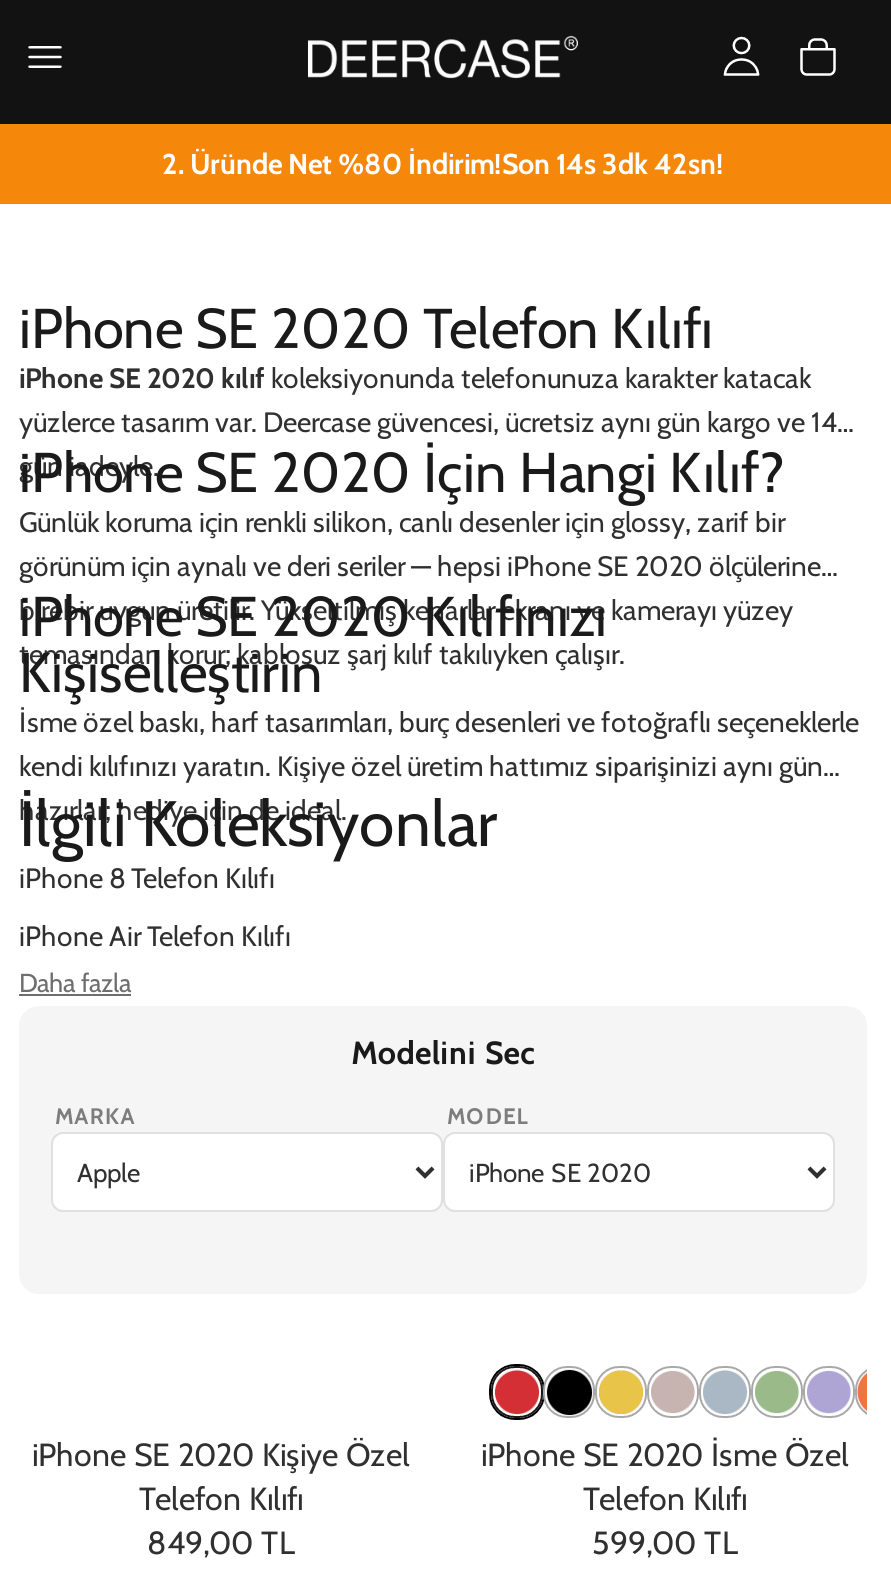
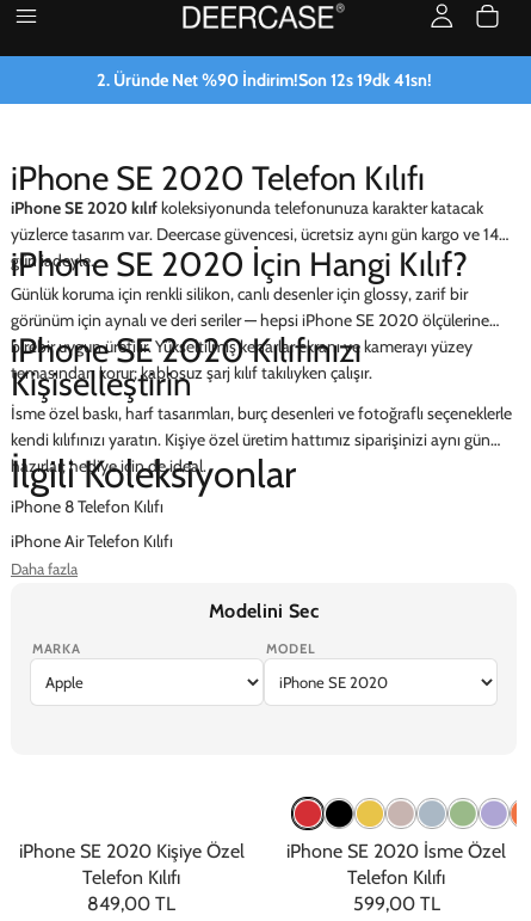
- 2. Üründe Net %80 İndirim!Son 14s 3dk 42sn!
+ 2. Üründe Net %90 İndirim!Son 12s 19dk 41sn!
